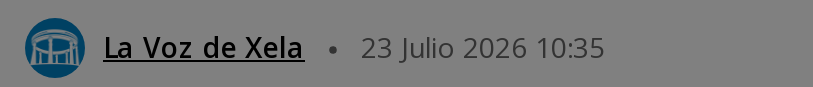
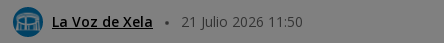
- La Voz de Xela 23 Julio 2026 10:35
+ La Voz de Xela 21 Julio 2026 11:50
